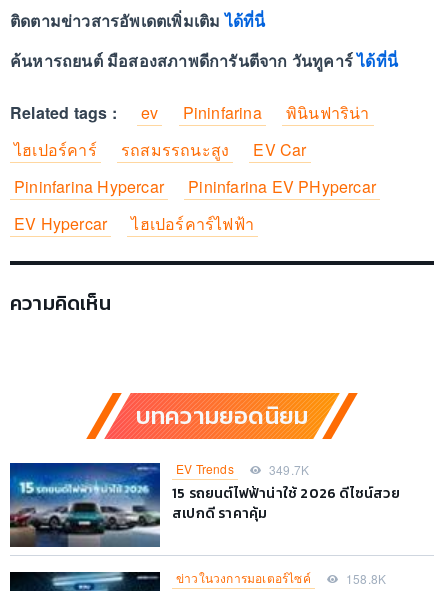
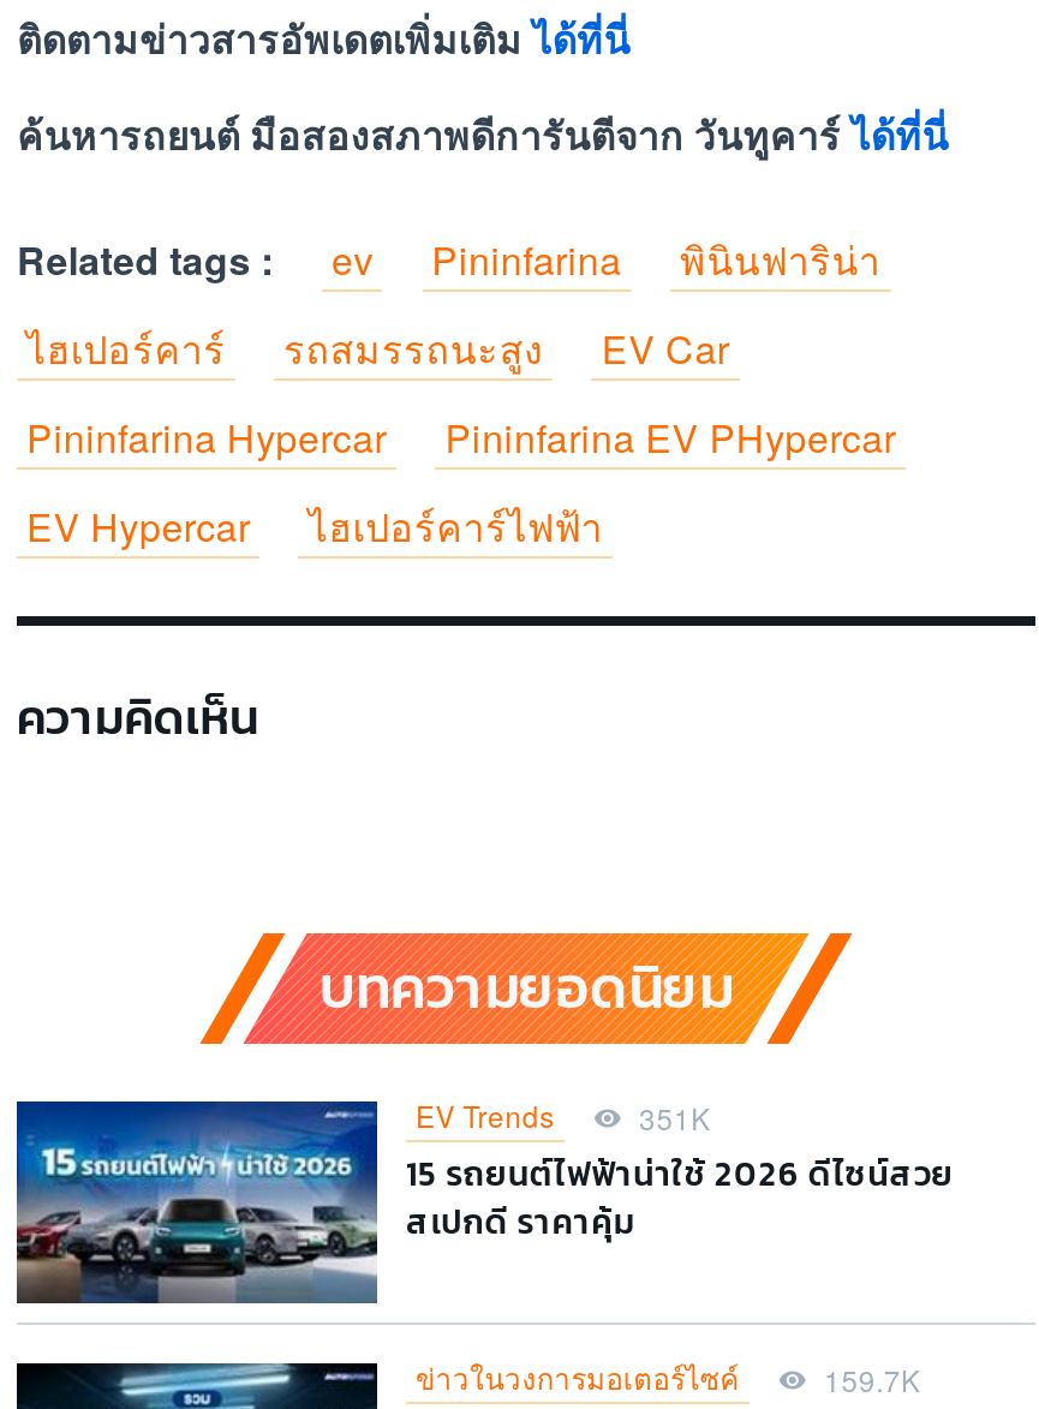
- EV Trends 349.7K
+ EV Trends 351K

- ข่าวในวงการมอเตอร์ไซค์ 158.8K
+ ข่าวในวงการมอเตอร์ไซค์ 159.7K
